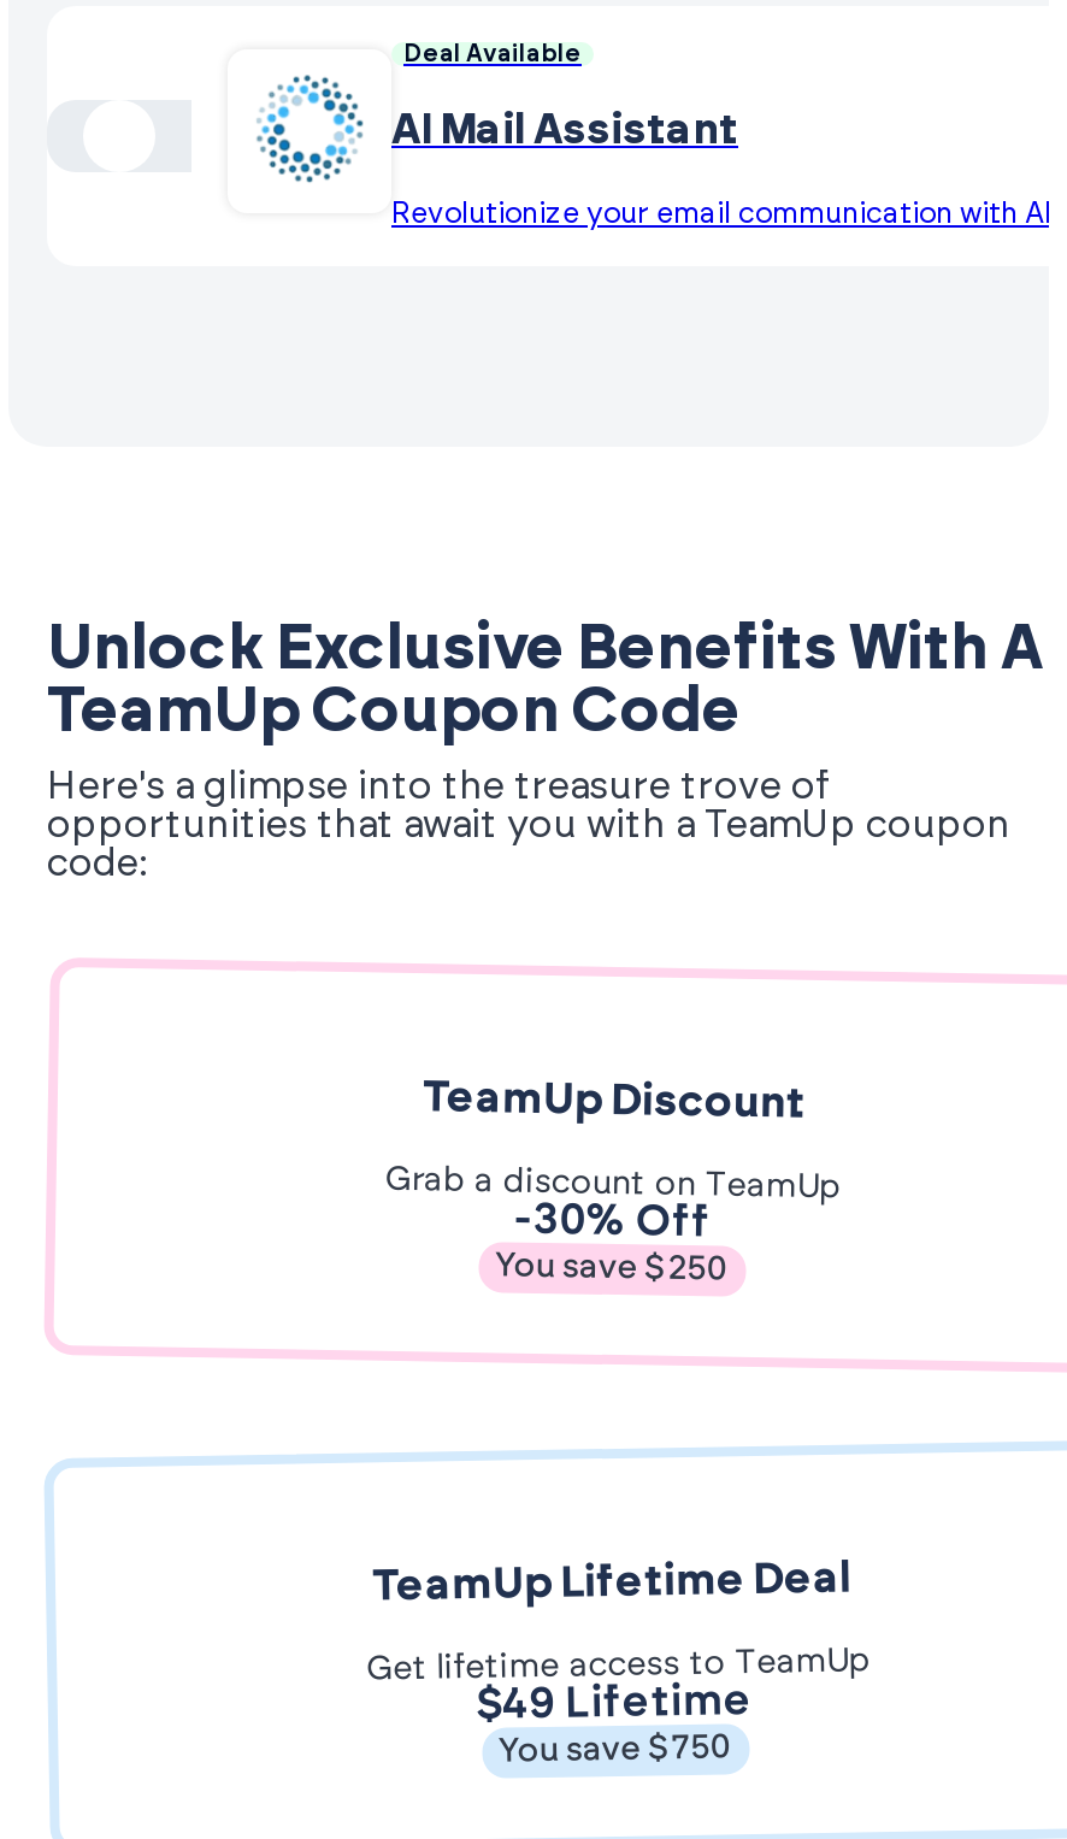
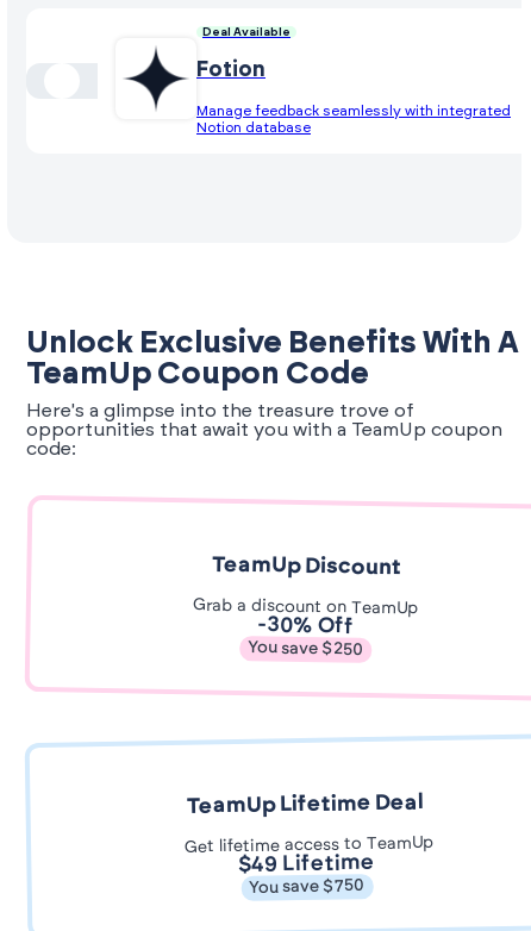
- [image]
- AI Mail Assistant
+ [image]
+ Fotion

- Revolutionize your email communication with AI
+ Manage feedback seamlessly with integrated
+ Notion database
